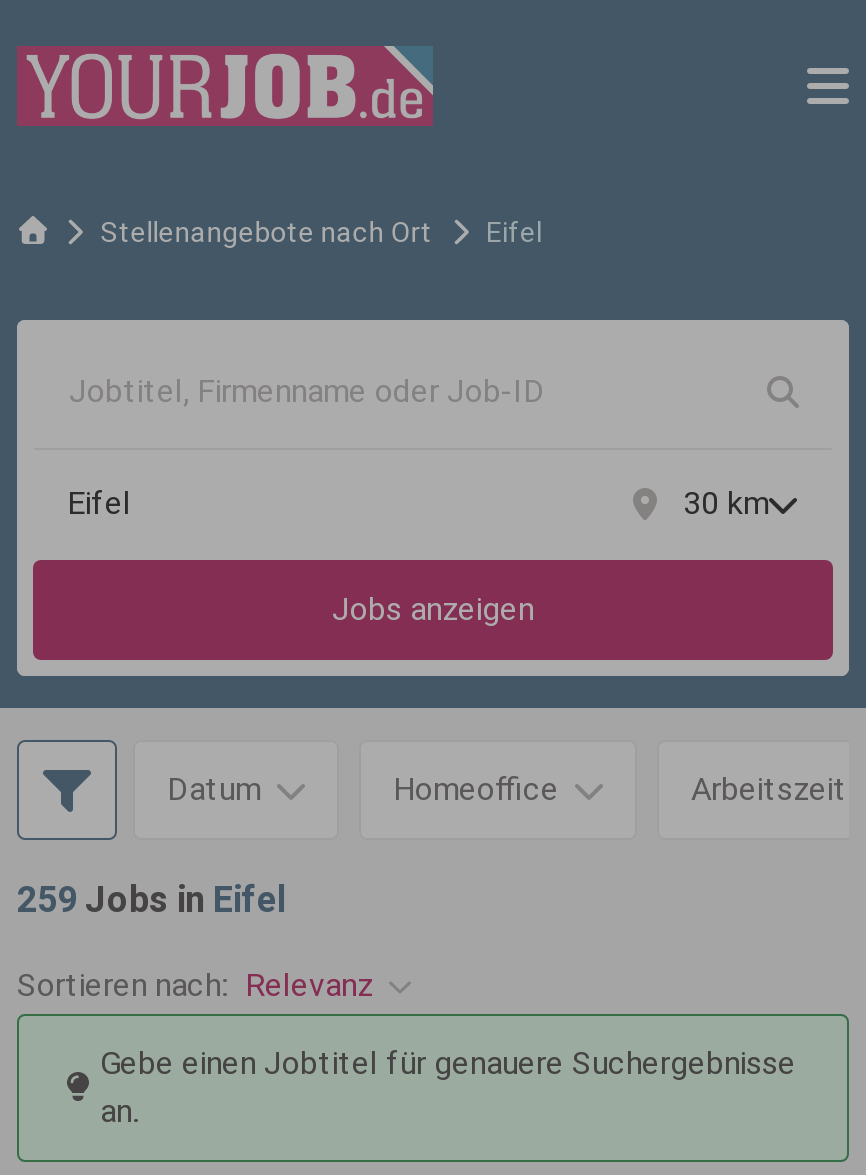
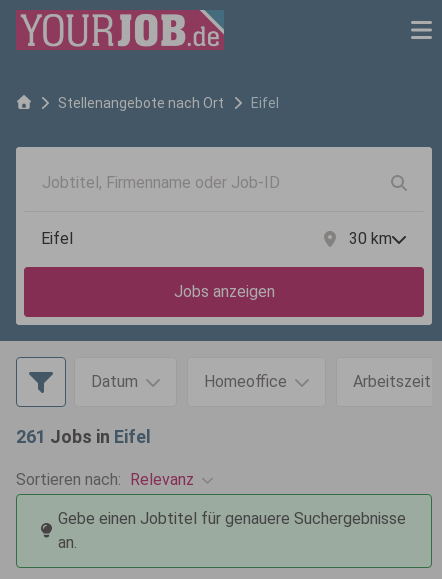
- 259 Jobs in Eifel
+ 261 Jobs in Eifel
